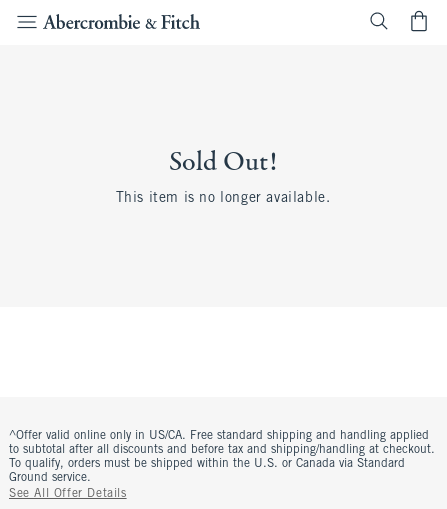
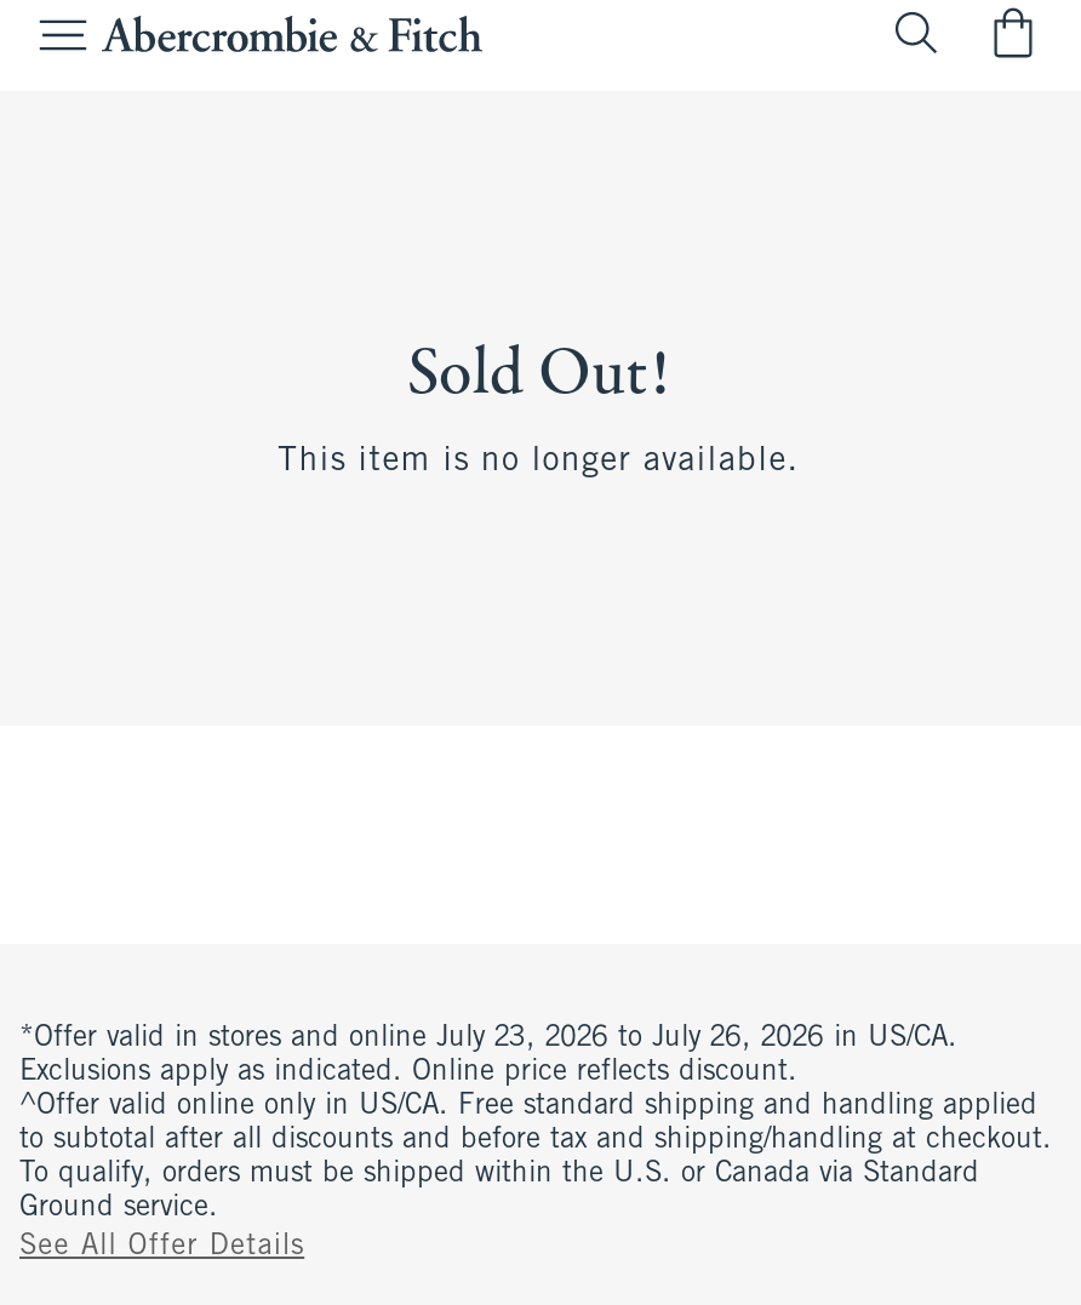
+ *Offer valid in stores and online July 23, 2026 to July 26, 2026 in US/CA.
+ Exclusions apply as indicated. Online price reflects discount.
